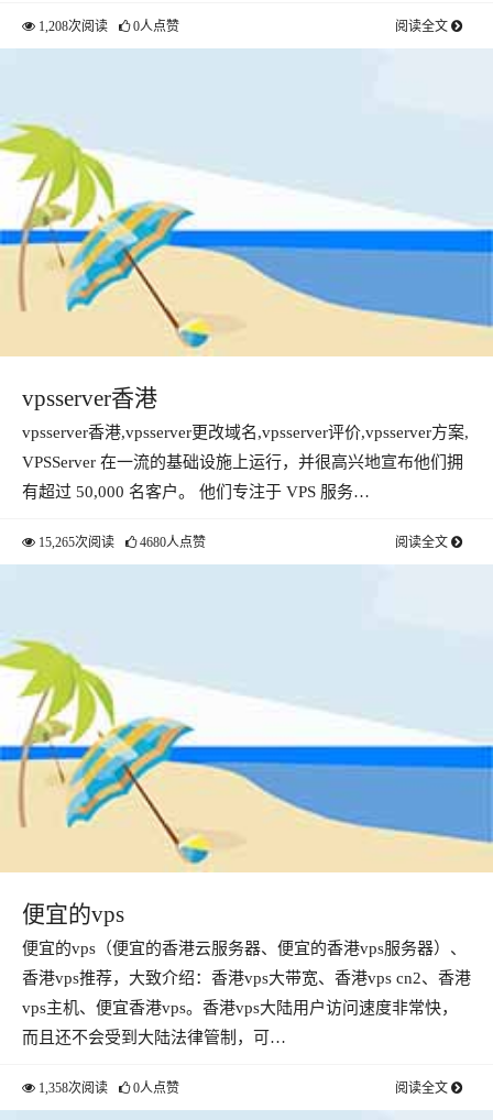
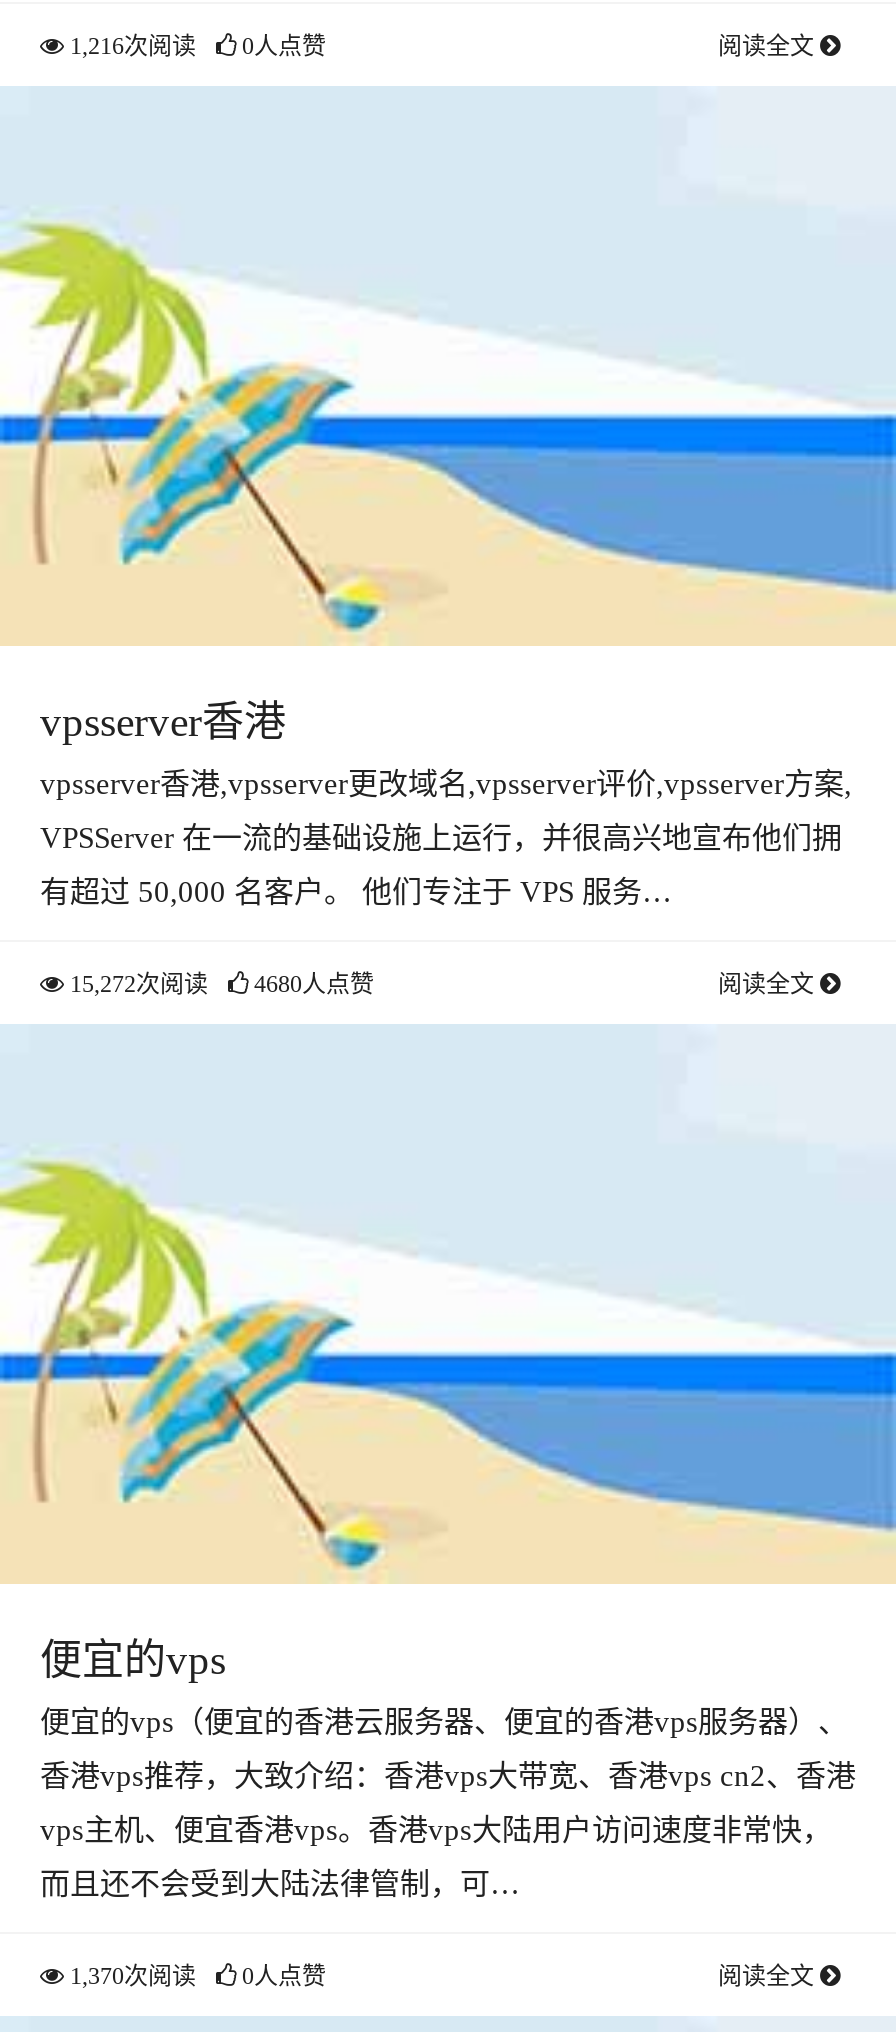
- 1,208次阅读 0人点赞
+ 1,216次阅读 0人点赞

- 15,265次阅读 4680人点赞
+ 15,272次阅读 4680人点赞

- 1,358次阅读 0人点赞
+ 1,370次阅读 0人点赞
